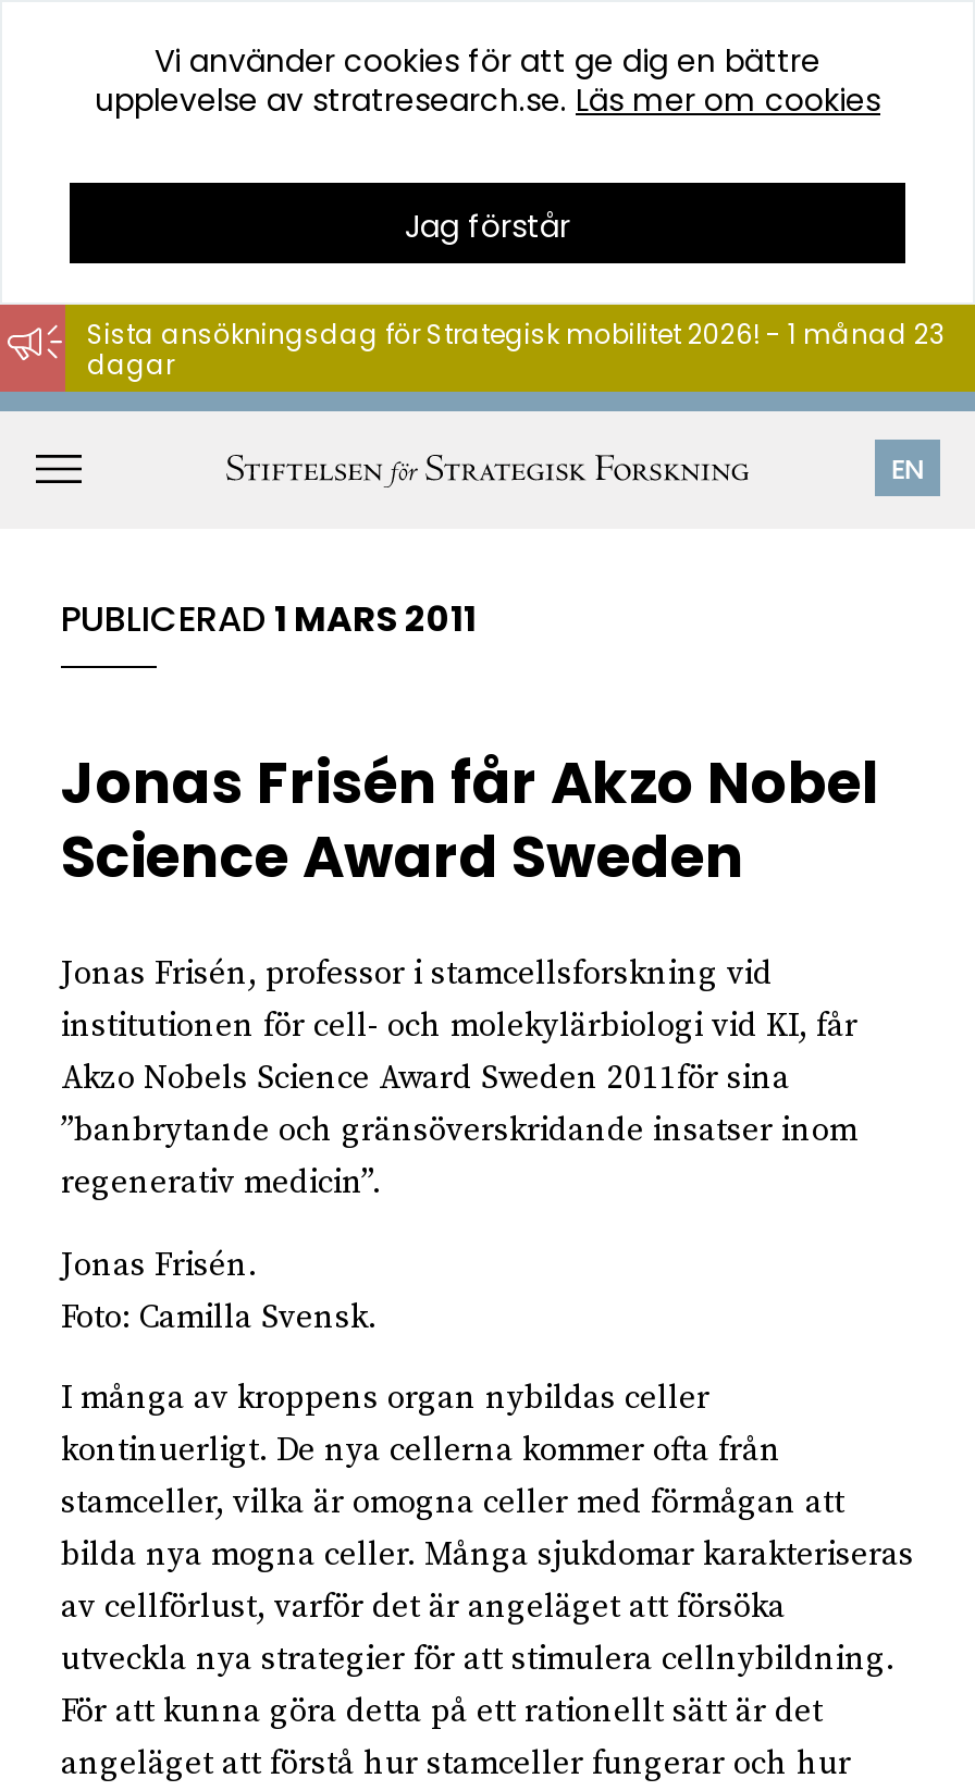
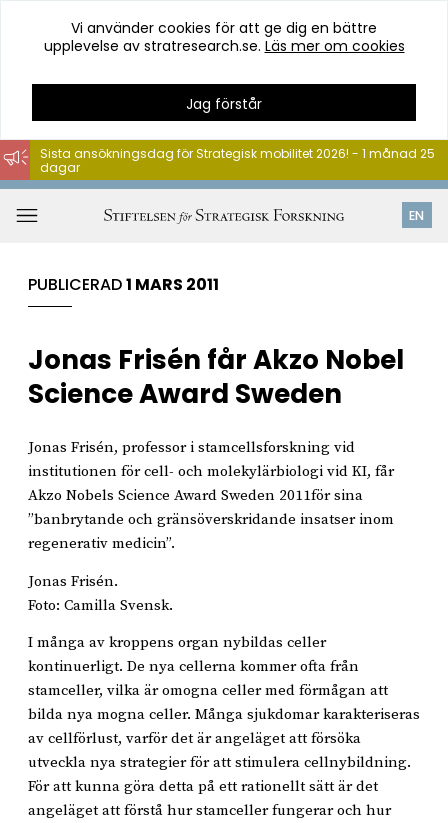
- Sista ansökningsdag för Strategisk mobilitet 2026! - 1 månad 23
+ Sista ansökningsdag för Strategisk mobilitet 2026! - 1 månad 25
